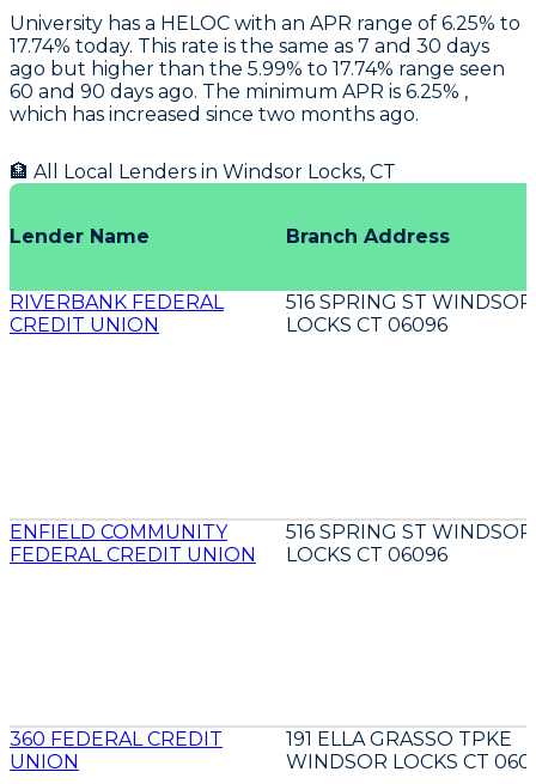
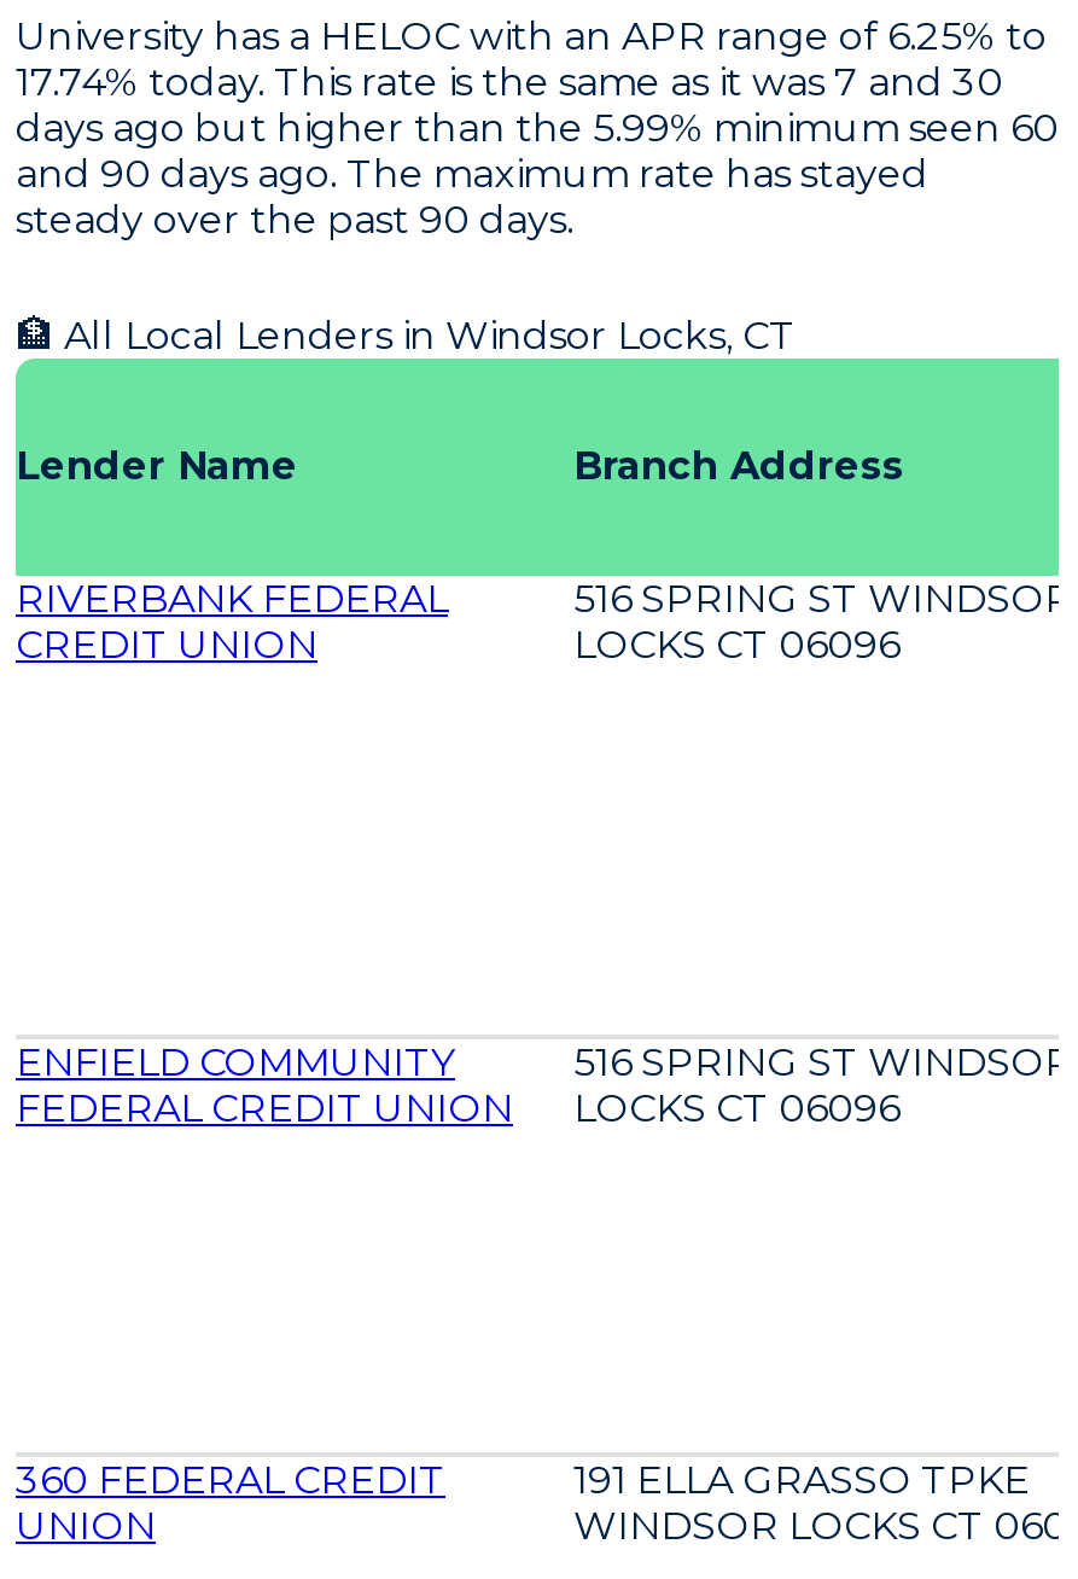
- 17.74% today. This rate is the same as 7 and 30 days
- ago but higher than the 5.99% to 17.74% range seen
- 60 and 90 days ago. The minimum APR is 6.25% ,
- which has increased since two months ago.
+ 17.74% today. This rate is the same as it was 7 and 30
+ days ago but higher than the 5.99% minimum seen 60
+ and 90 days ago. The maximum rate has stayed
+ steady over the past 90 days.
